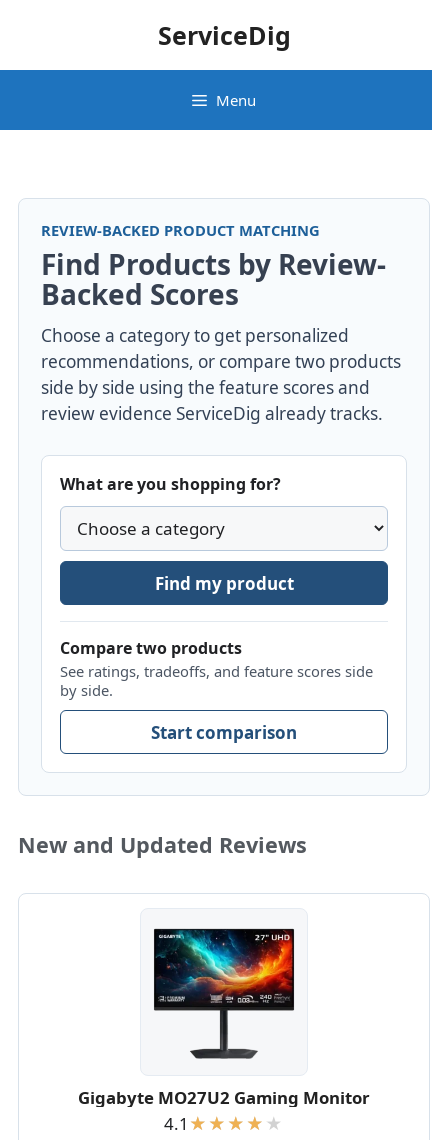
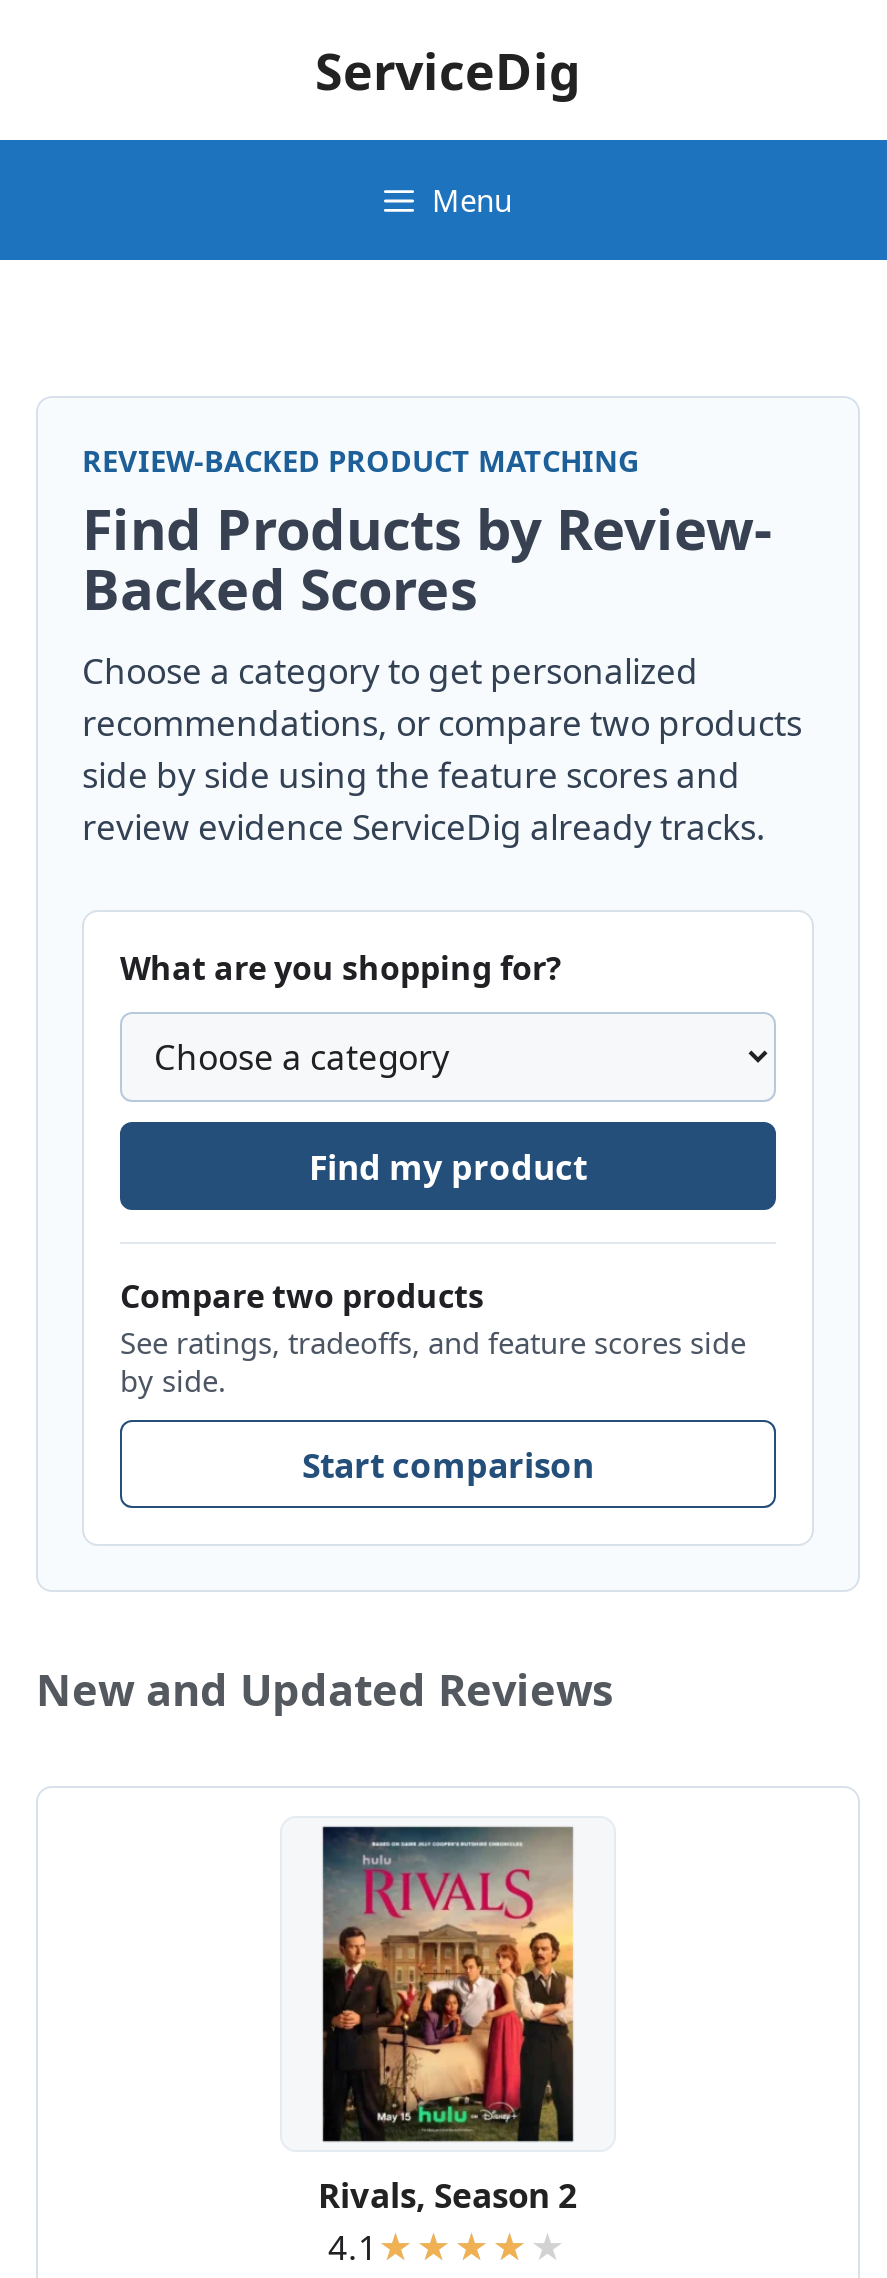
- [image]
- Gigabyte MO27U2 Gaming Monitor
+ [image]
+ Rivals, Season 2
